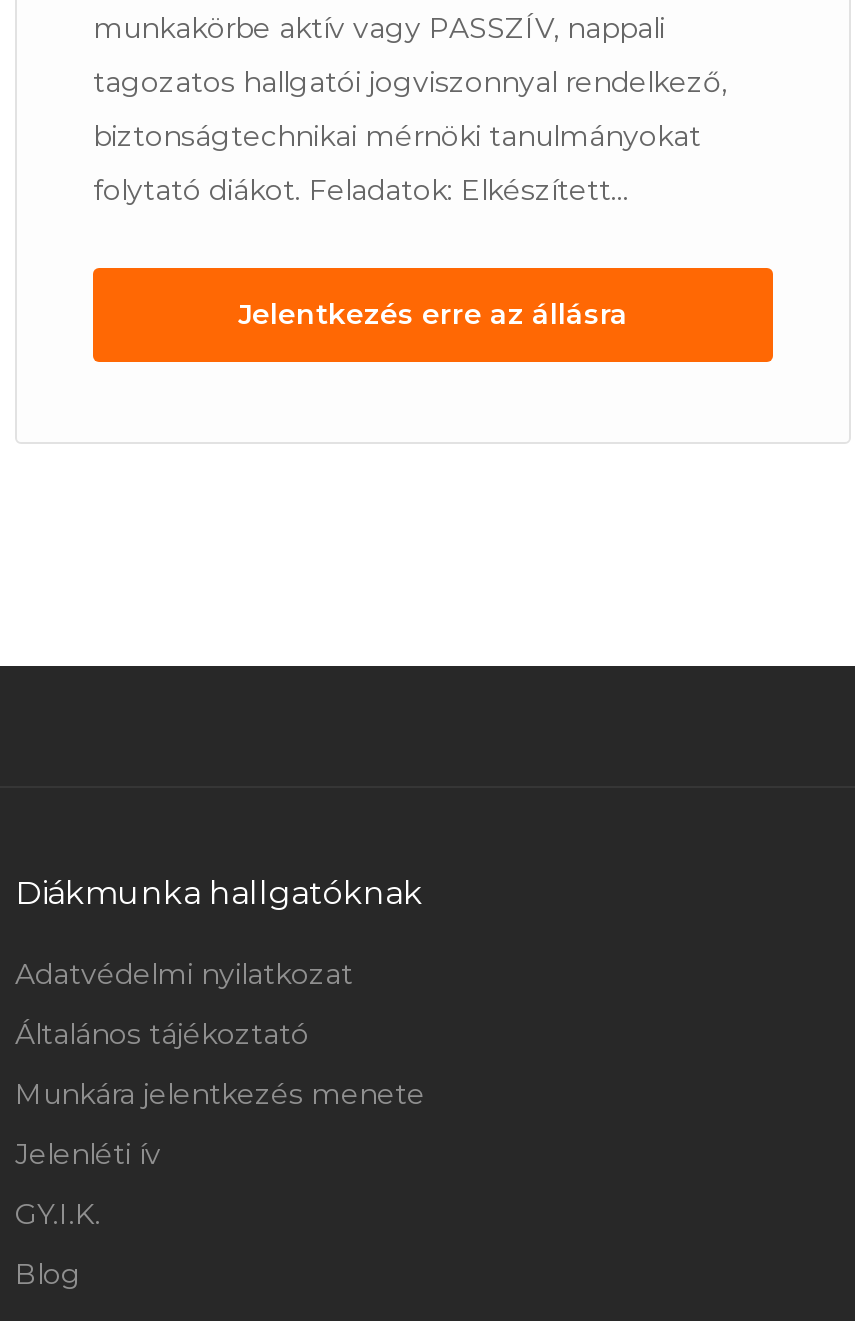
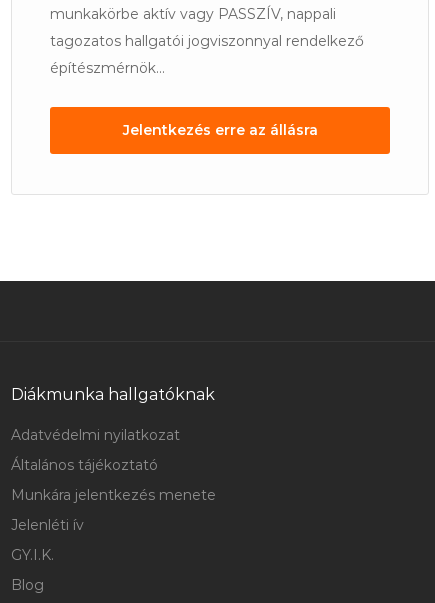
- tagozatos hallgatói jogviszonnyal rendelkező,
- biztonságtechnikai mérnöki tanulmányokat
- folytató diákot. Feladatok: Elkészített...
+ tagozatos hallgatói jogviszonnyal rendelkező
+ építészmérnök...
